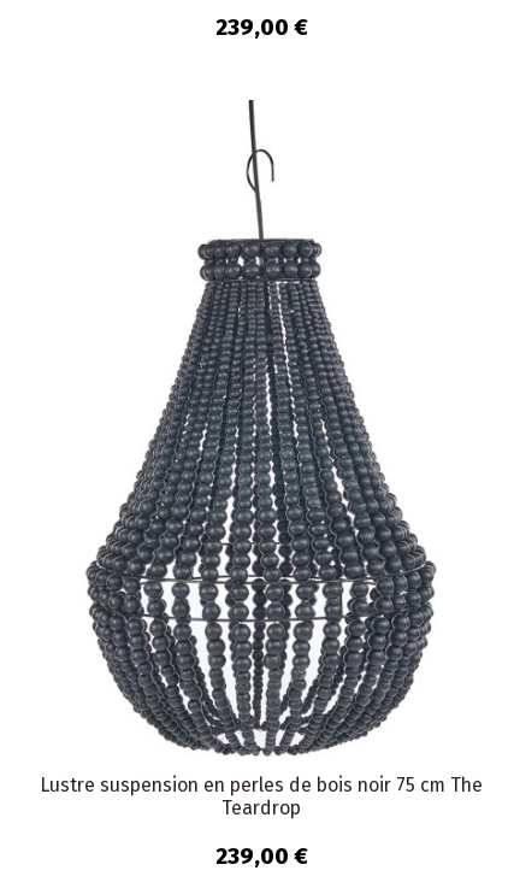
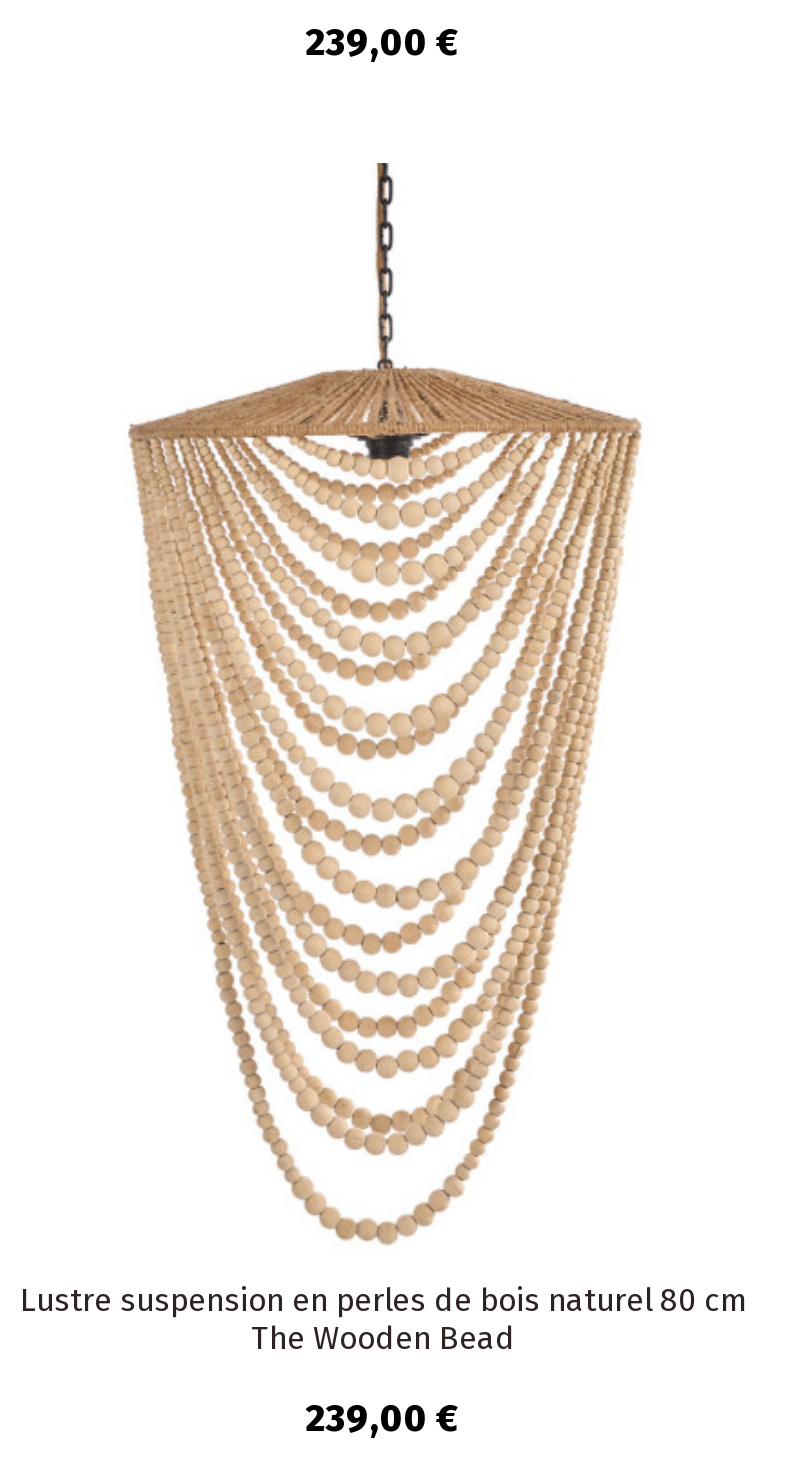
- [image]
- Lustre suspension en perles de bois noir 75 cm The
- Teardrop
+ [image]
+ Lustre suspension en perles de bois naturel 80 cm
+ The Wooden Bead
